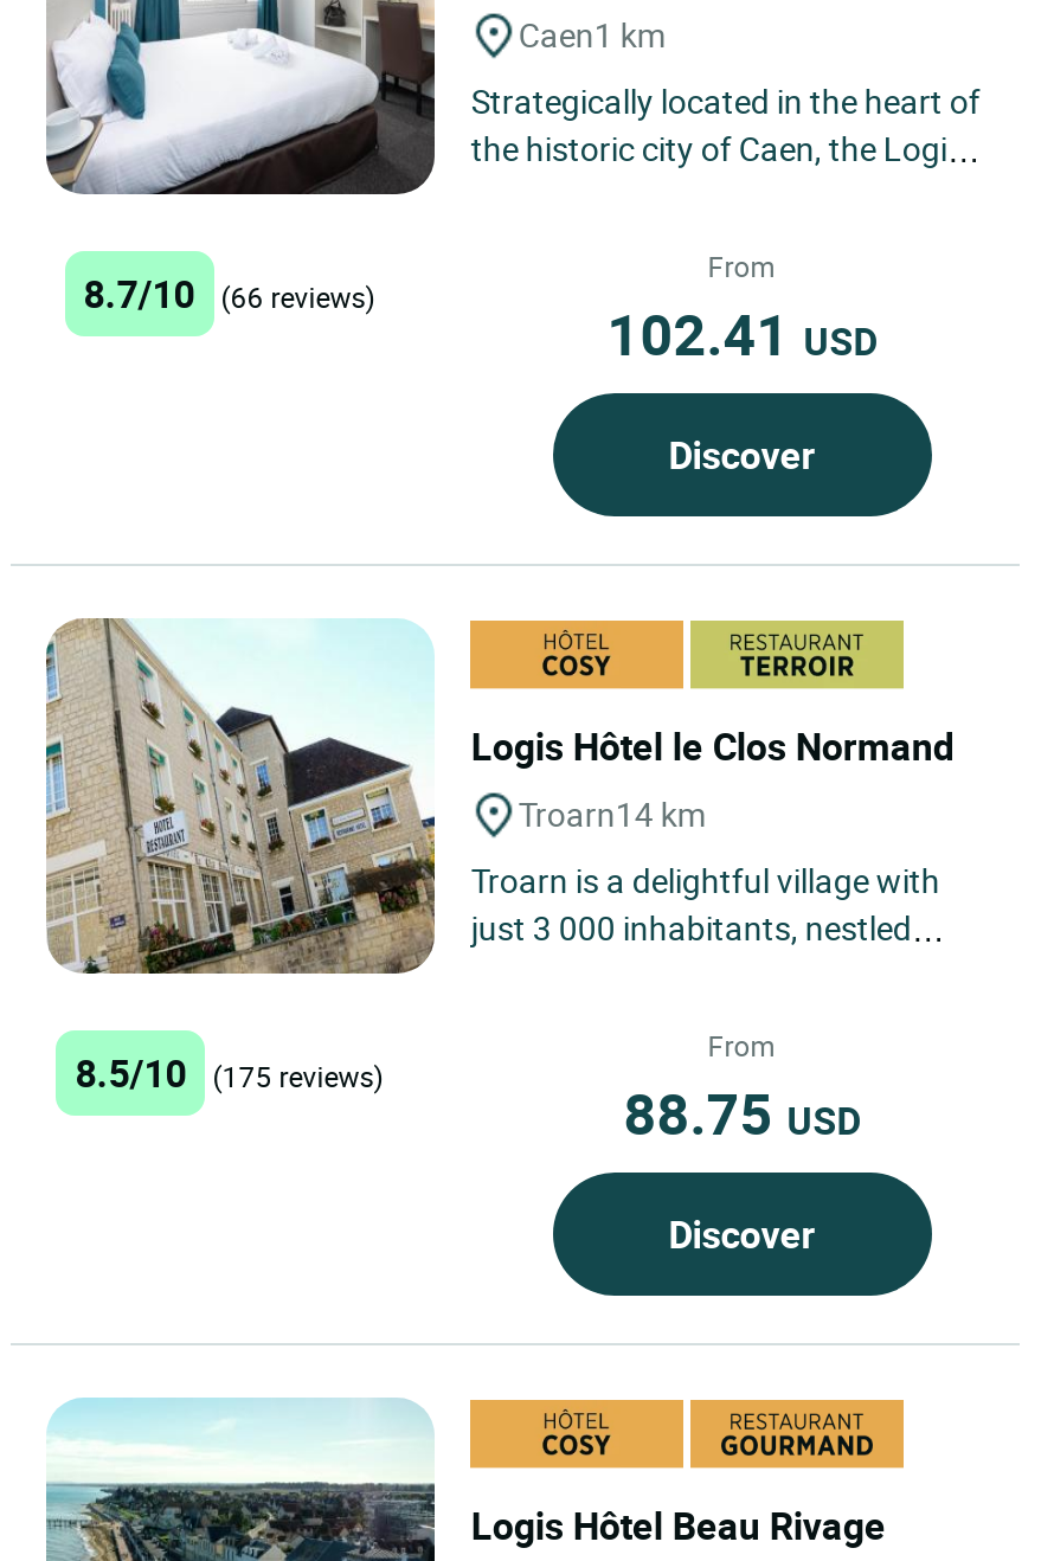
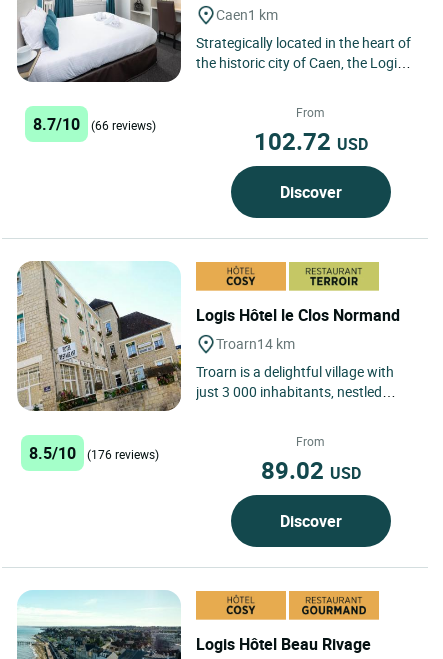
- 102.41 USD
+ 102.72 USD

- 8.5/10 (175 reviews)
+ 8.5/10 (176 reviews)

- 88.75 USD
+ 89.02 USD
